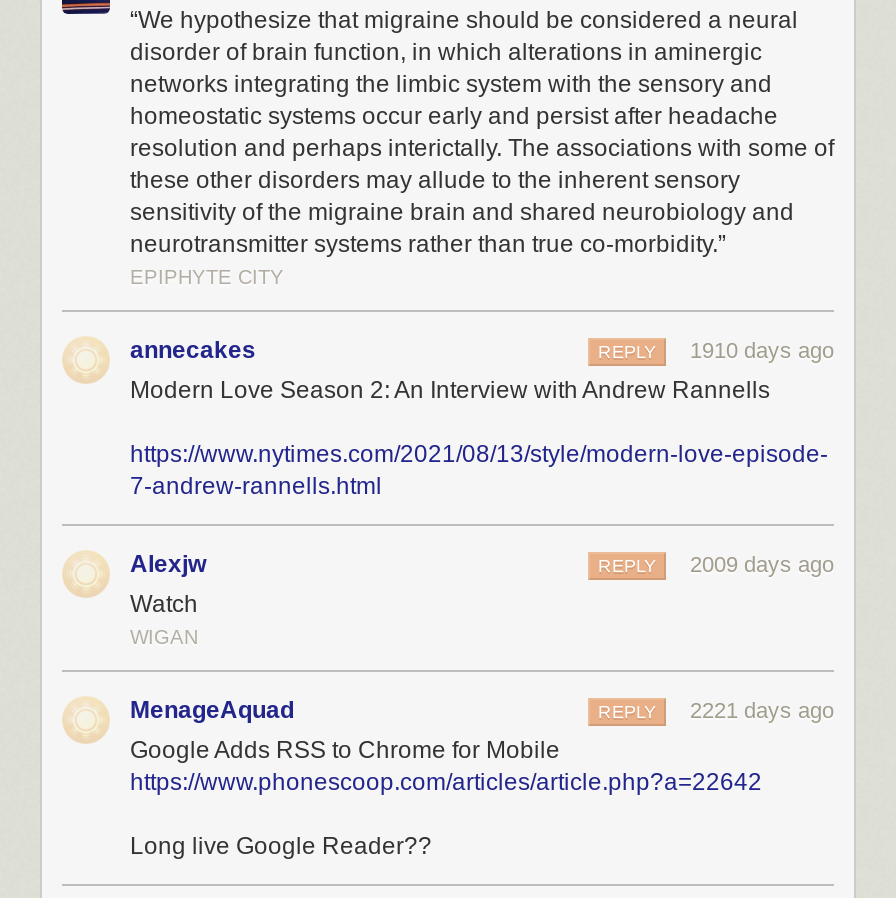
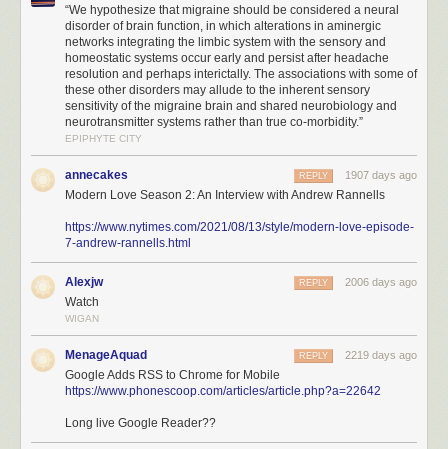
- REPLY 1910 days ago
+ REPLY 1907 days ago

- REPLY 2009 days ago
+ REPLY 2006 days ago

- REPLY 2221 days ago
+ REPLY 2219 days ago
